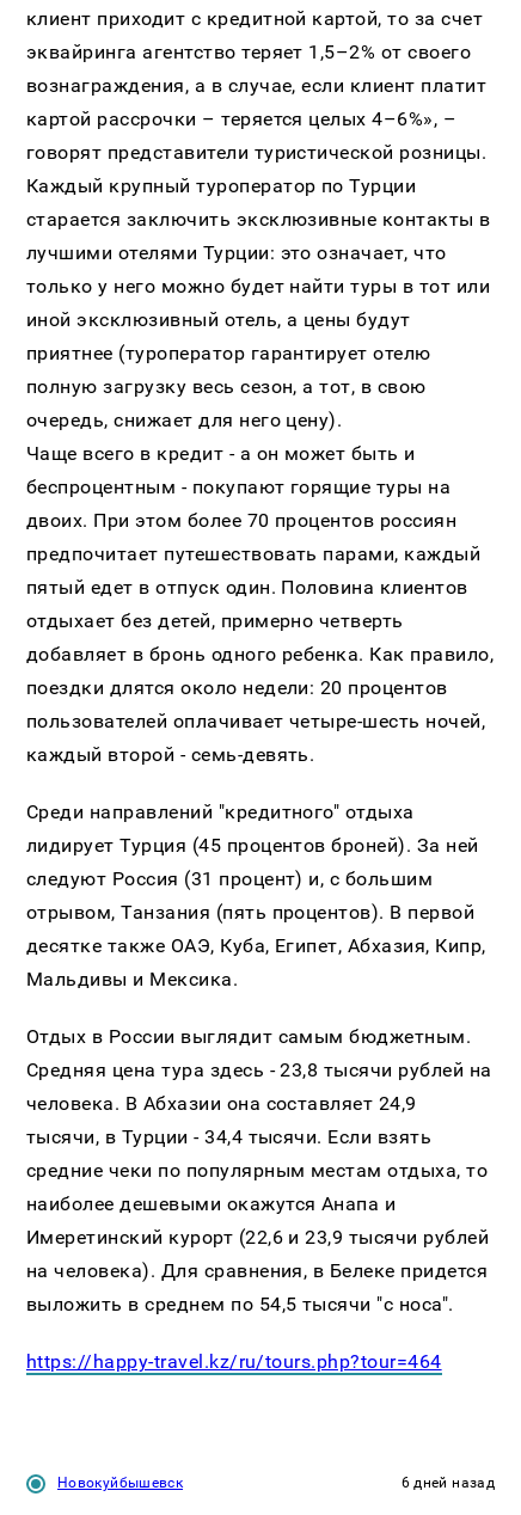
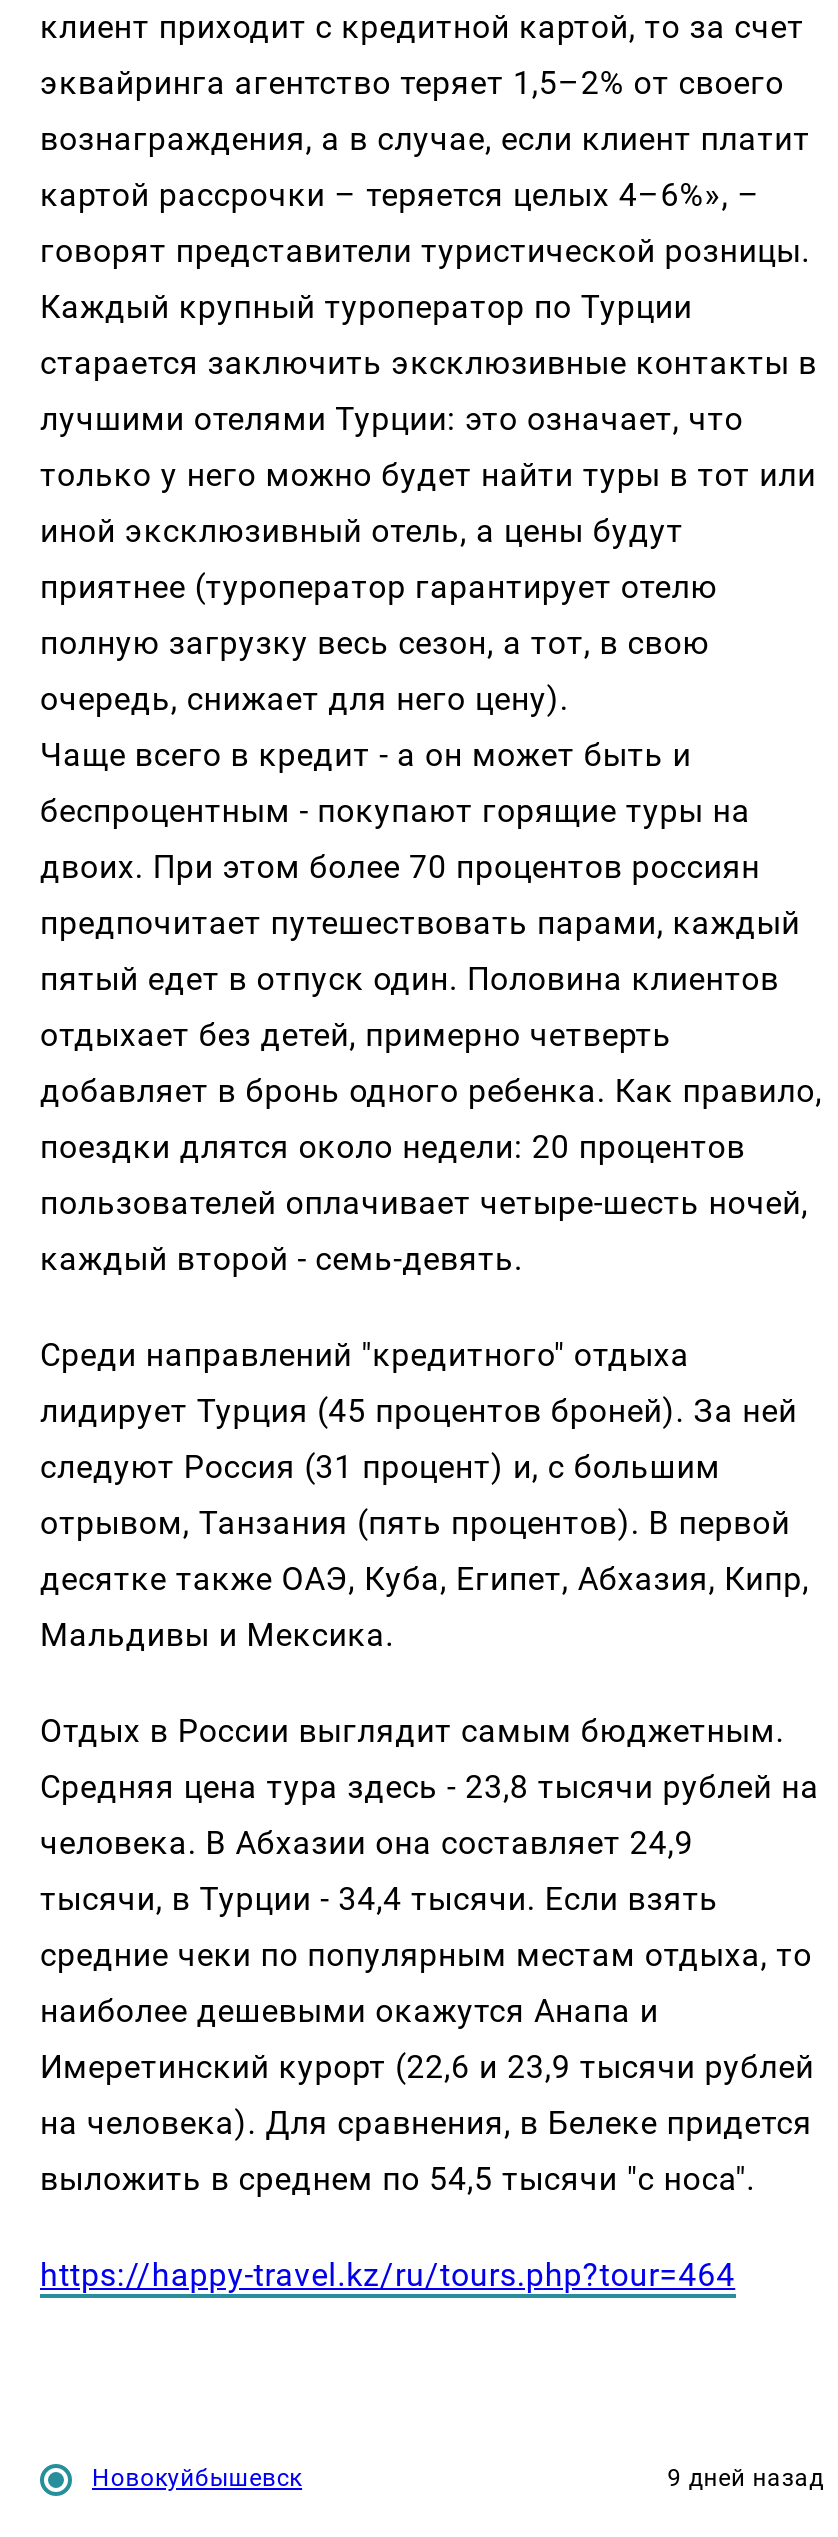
- 6 дней назад
+ 9 дней назад
